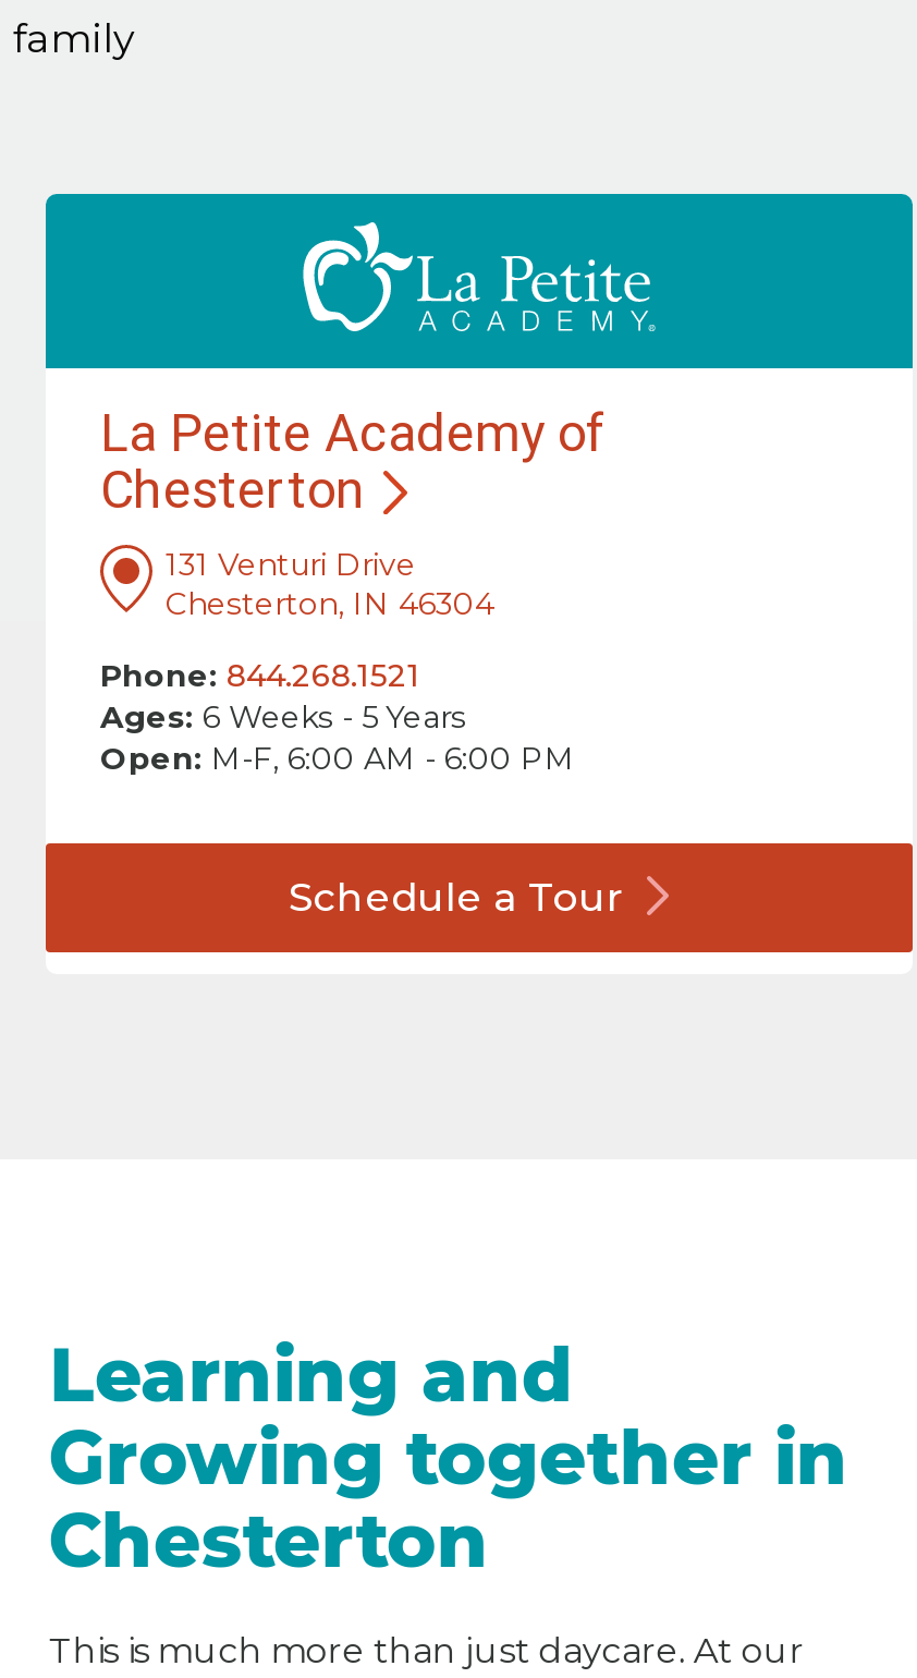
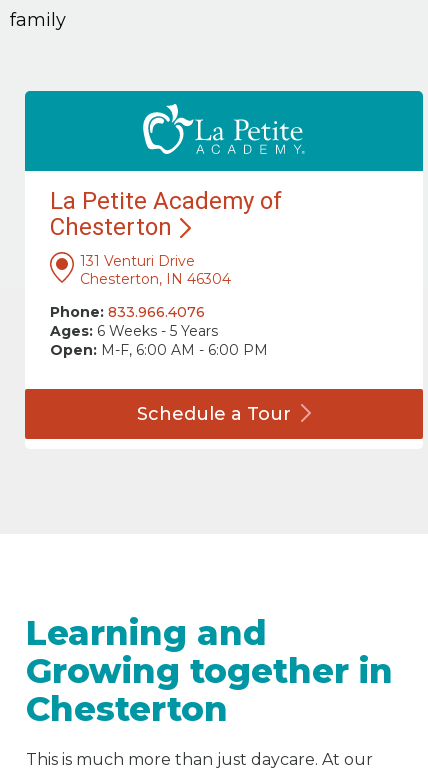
- Phone: 844.268.1521
+ Phone: 833.966.4076
